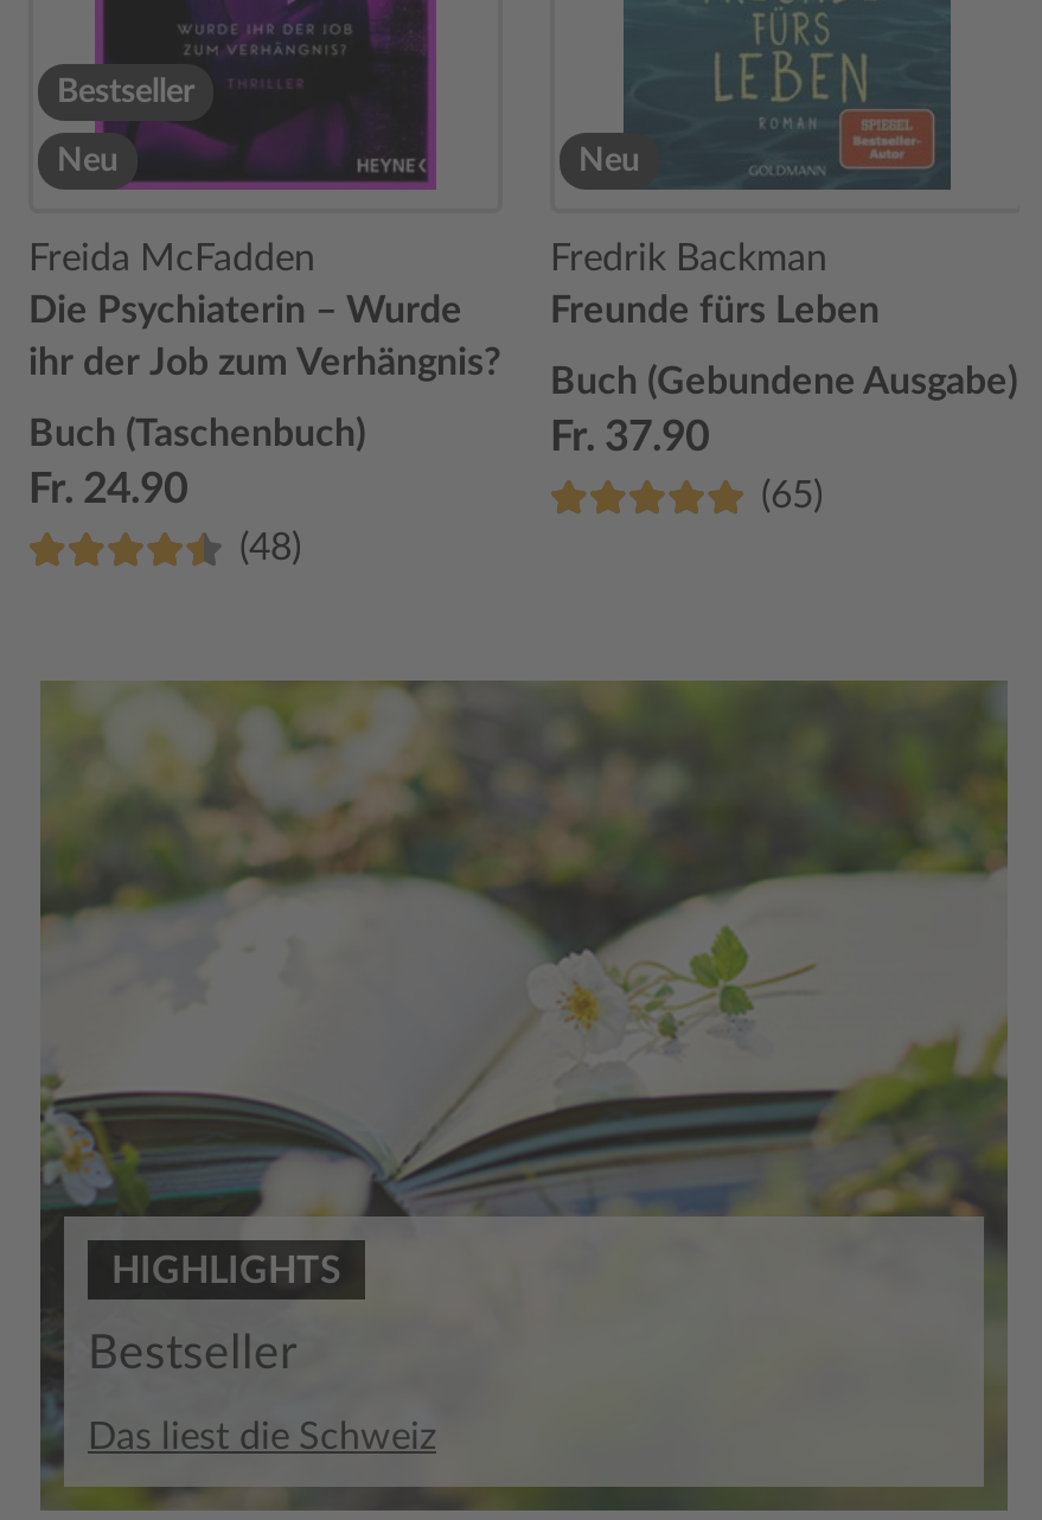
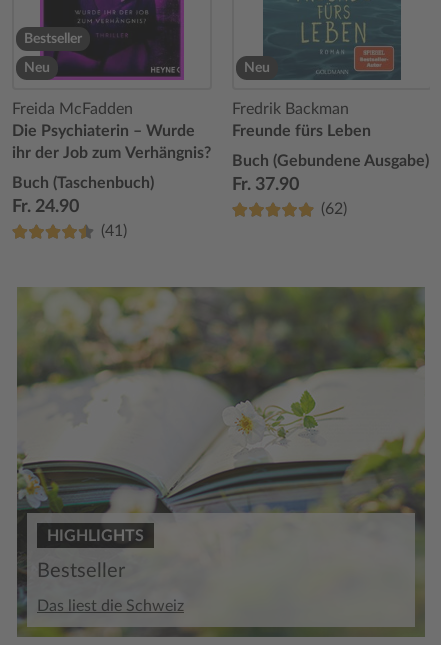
- (65)
+ (62)

- (48)
+ (41)
